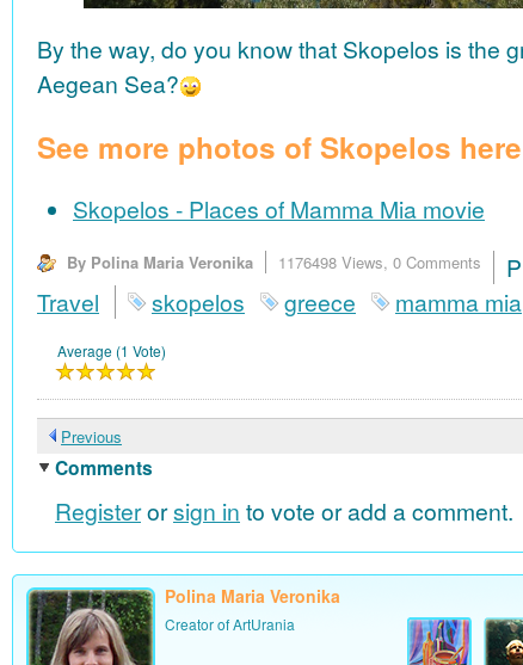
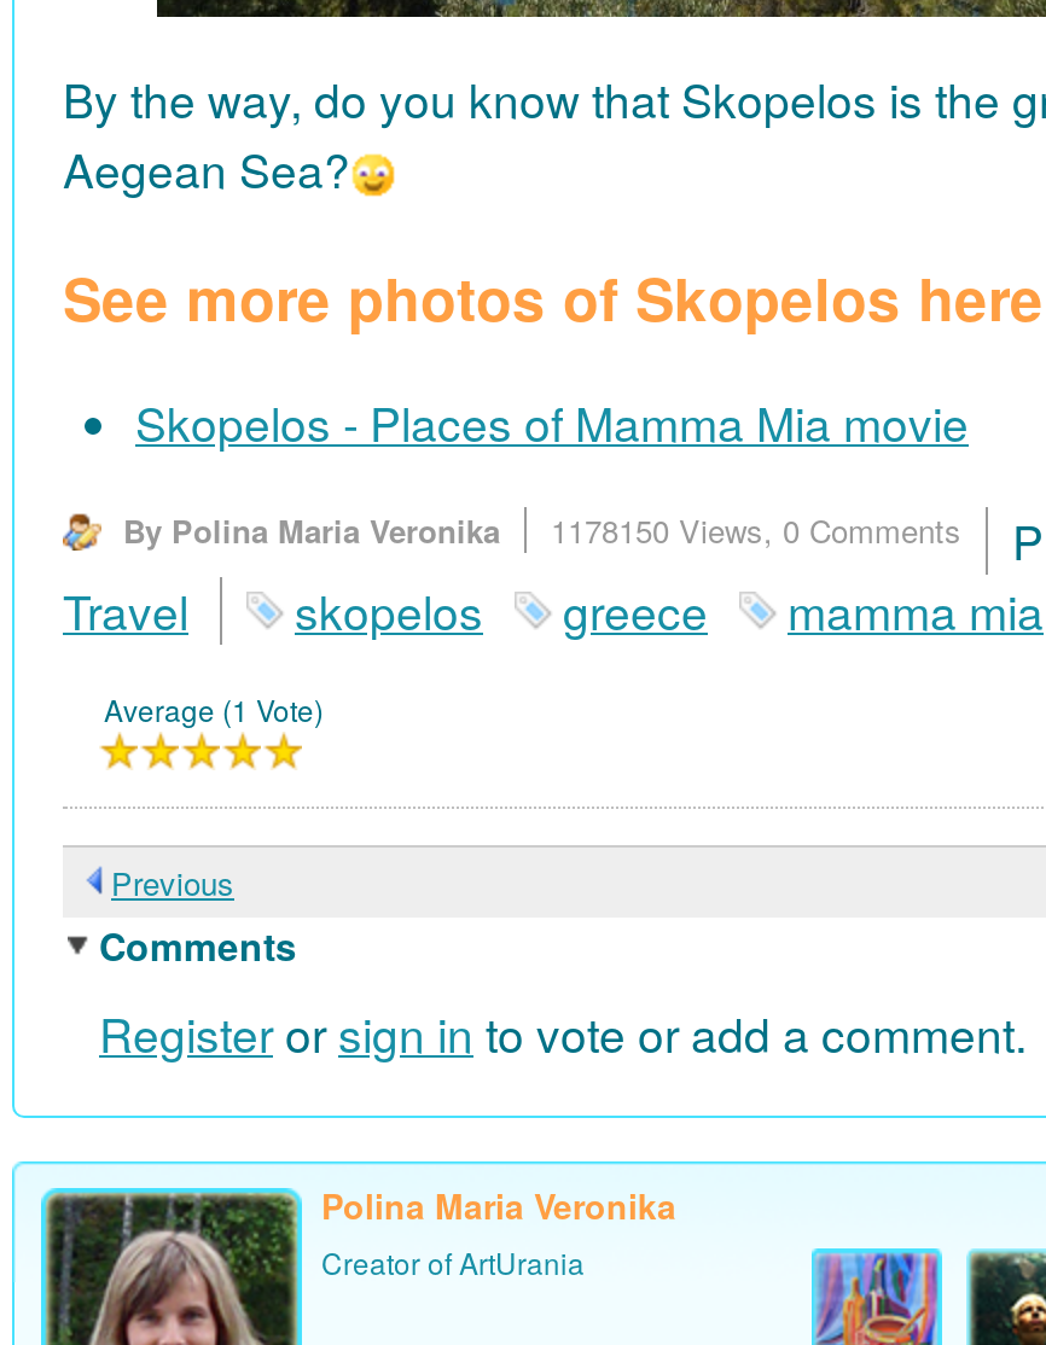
- 1176498 Views, 0 Comments
+ 1178150 Views, 0 Comments
